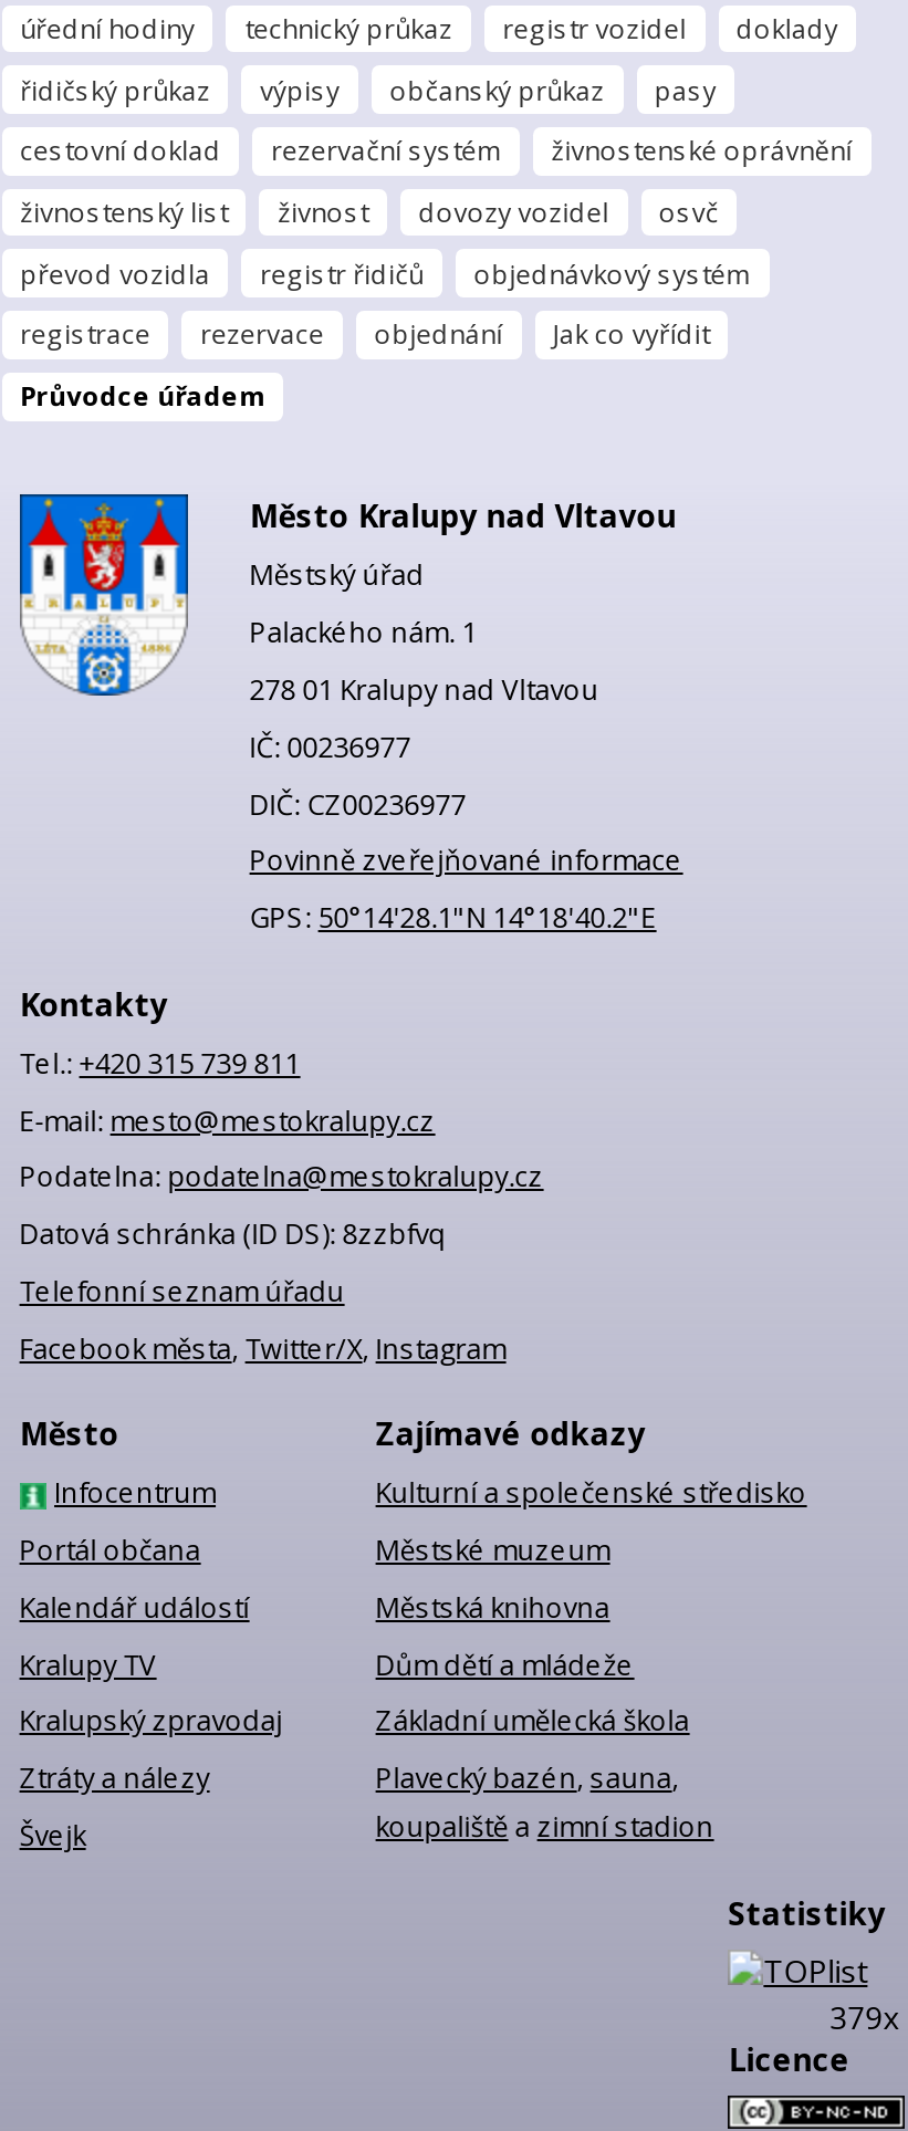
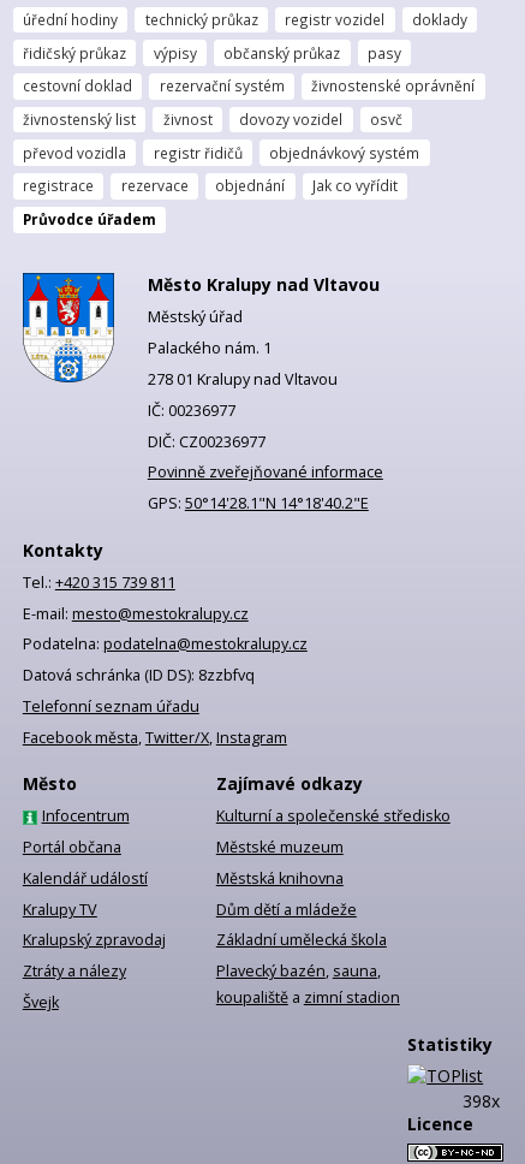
- 379x
+ 398x
